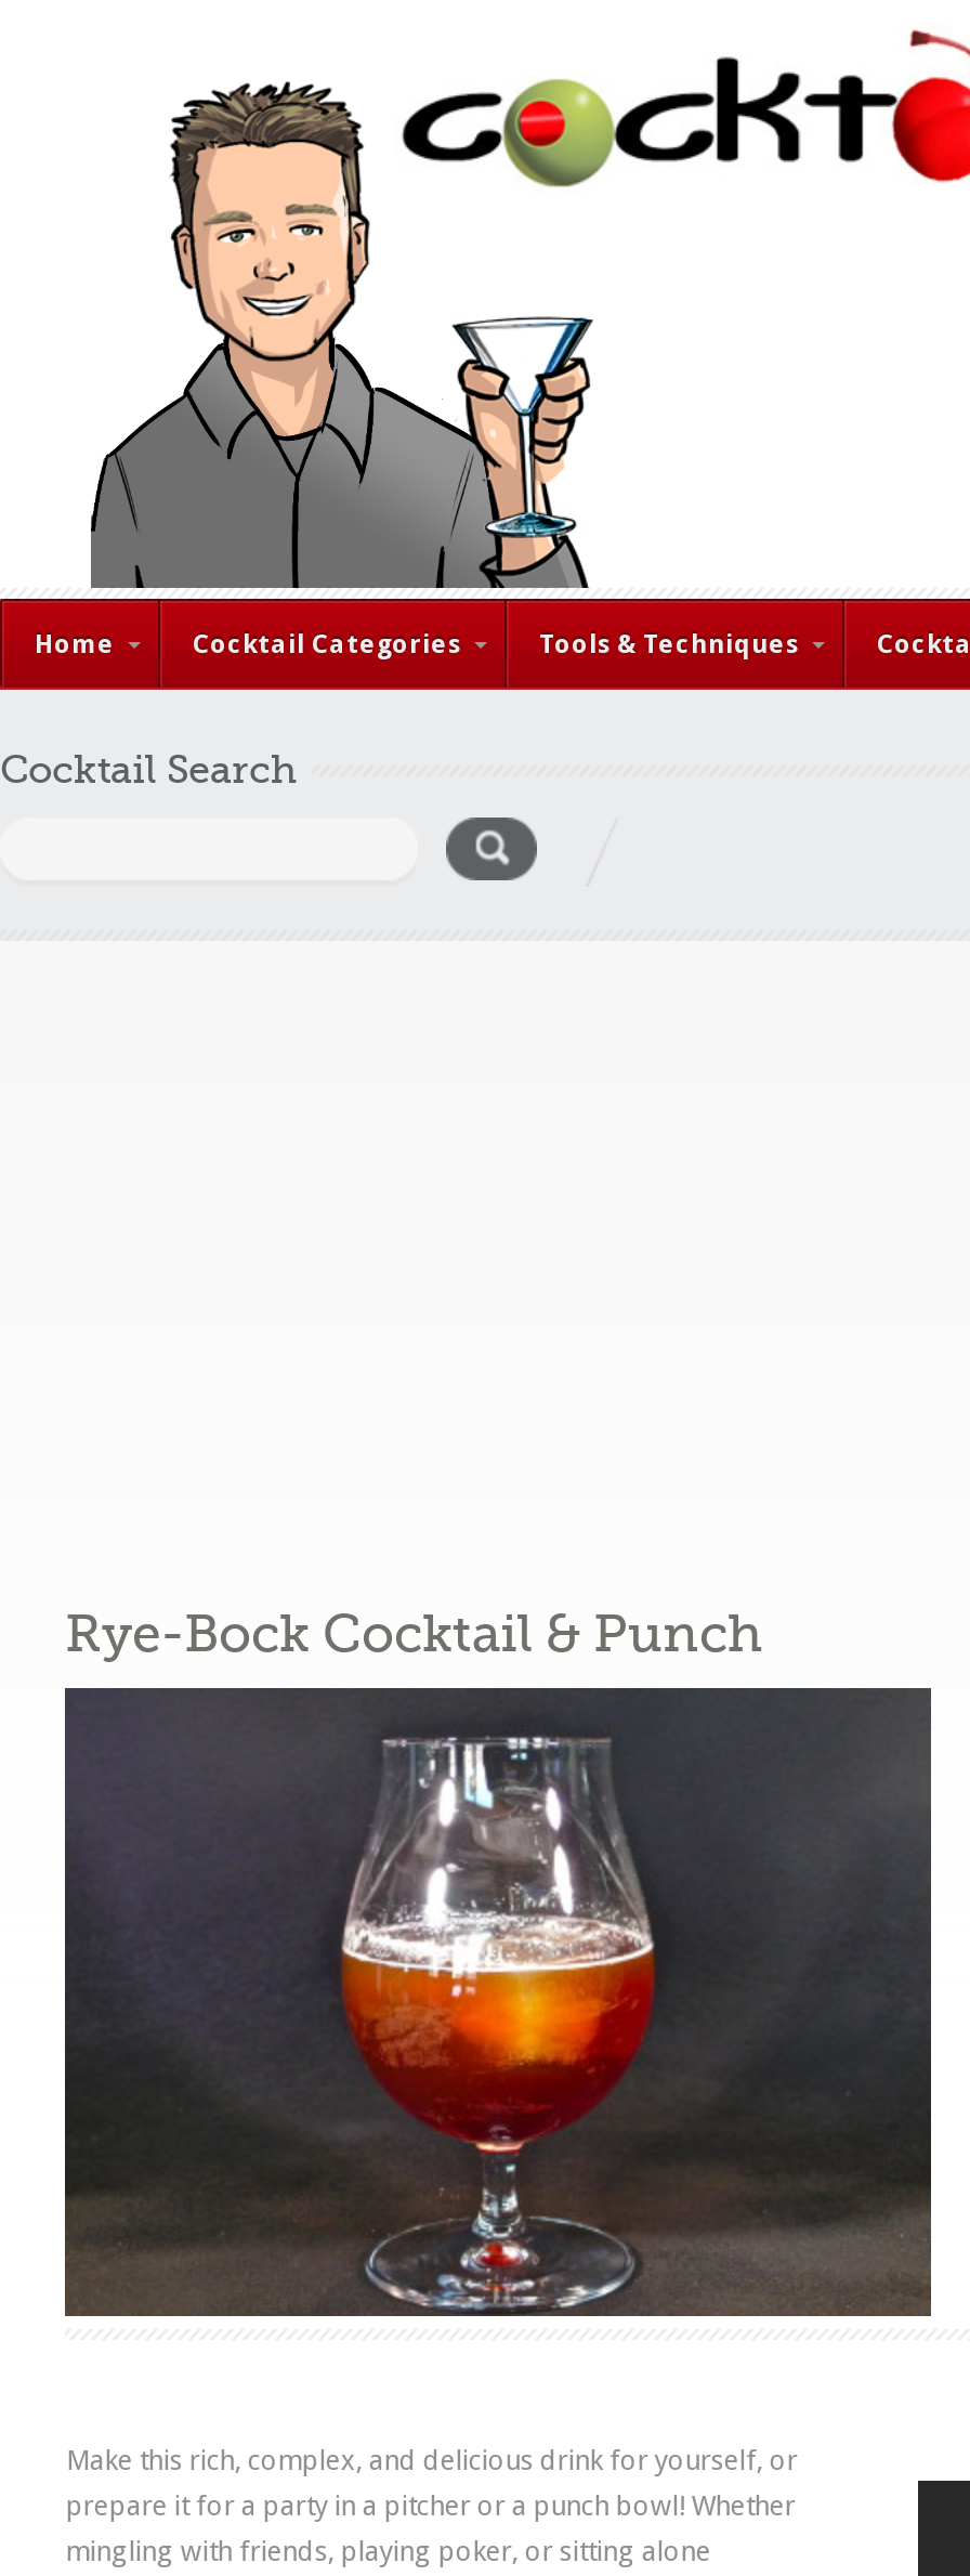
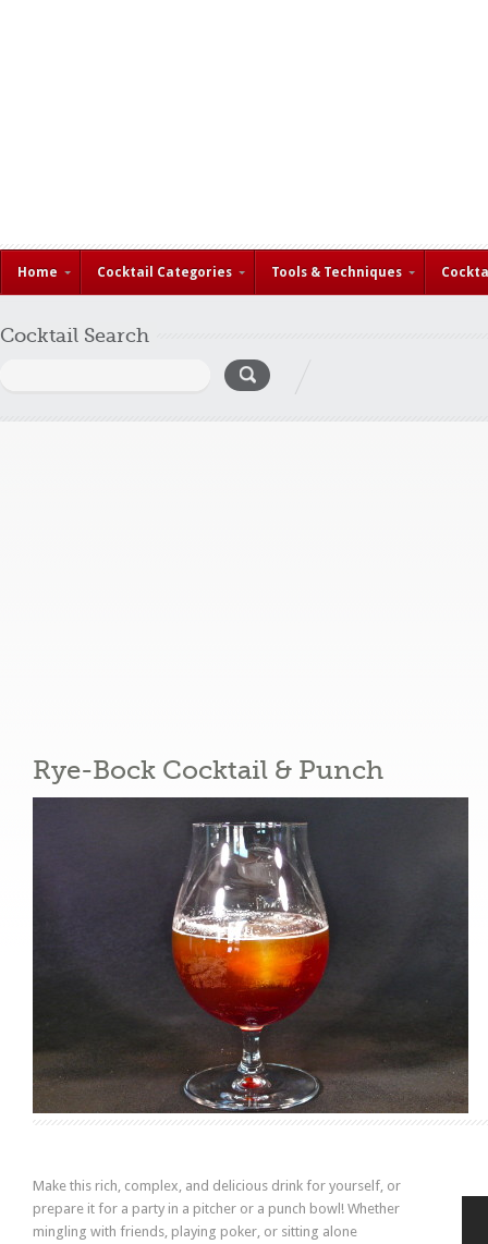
- [image]
